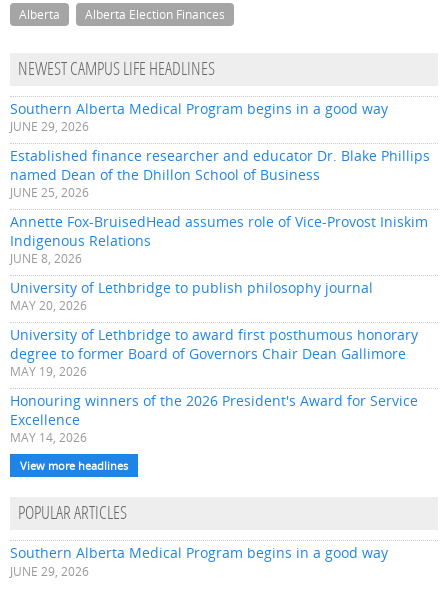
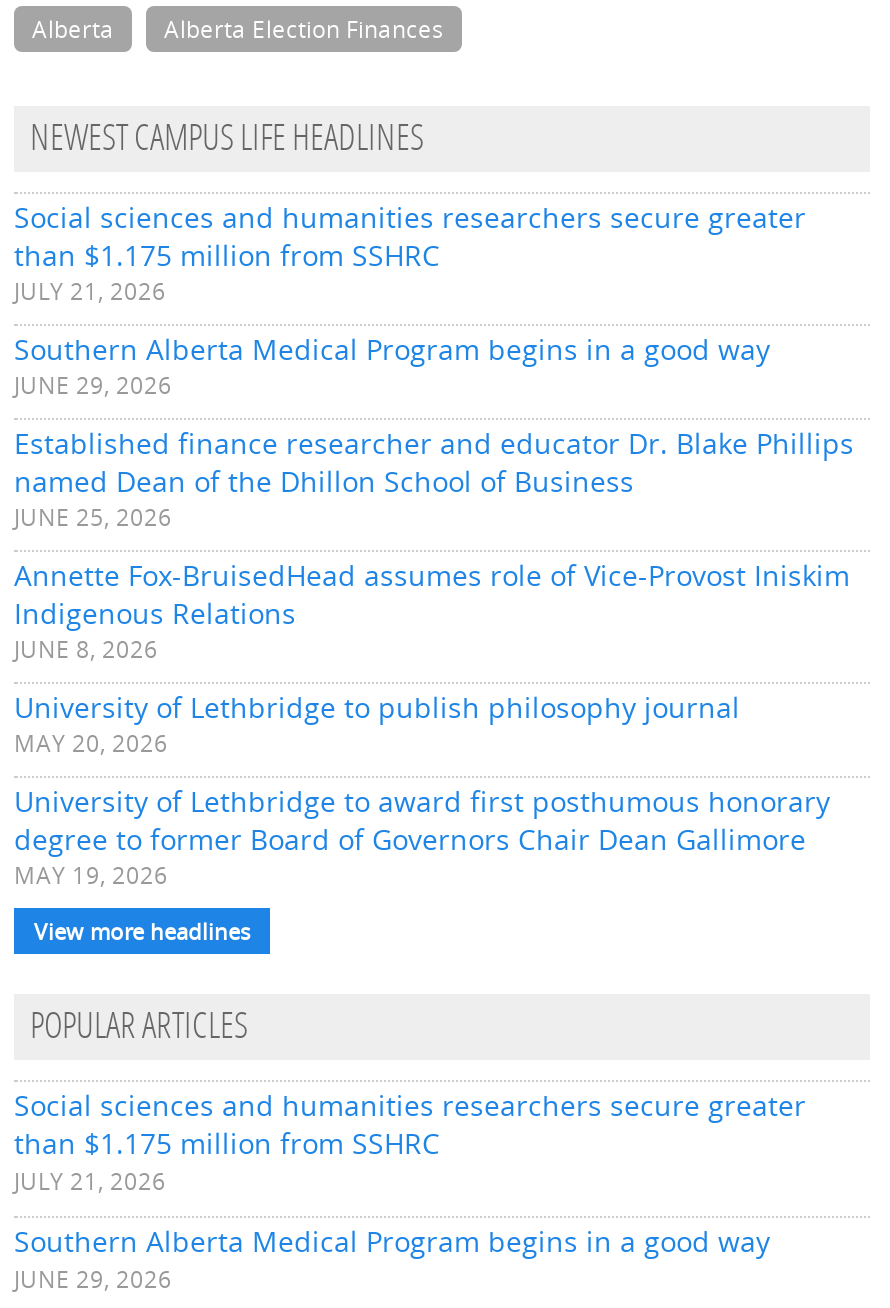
+ Social sciences and humanities researchers secure greater
+ than $1.175 million from SSHRC
+ JULY 21, 2026

- Honouring winners of the 2026 President's Award for Service
- Excellence
- MAY 14, 2026

+ Social sciences and humanities researchers secure greater
+ than $1.175 million from SSHRC
+ JULY 21, 2026
